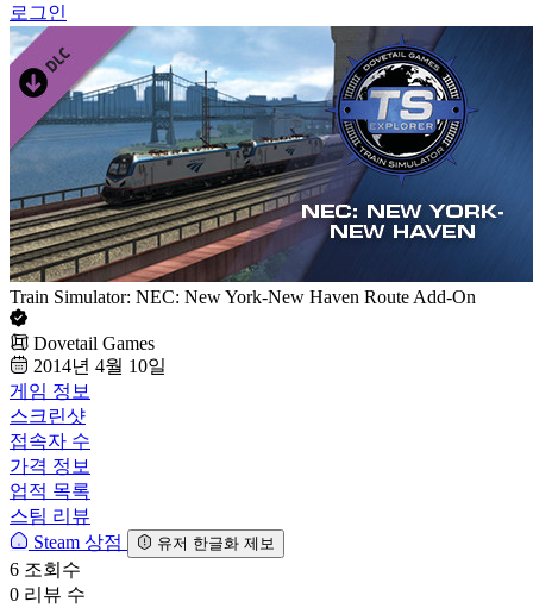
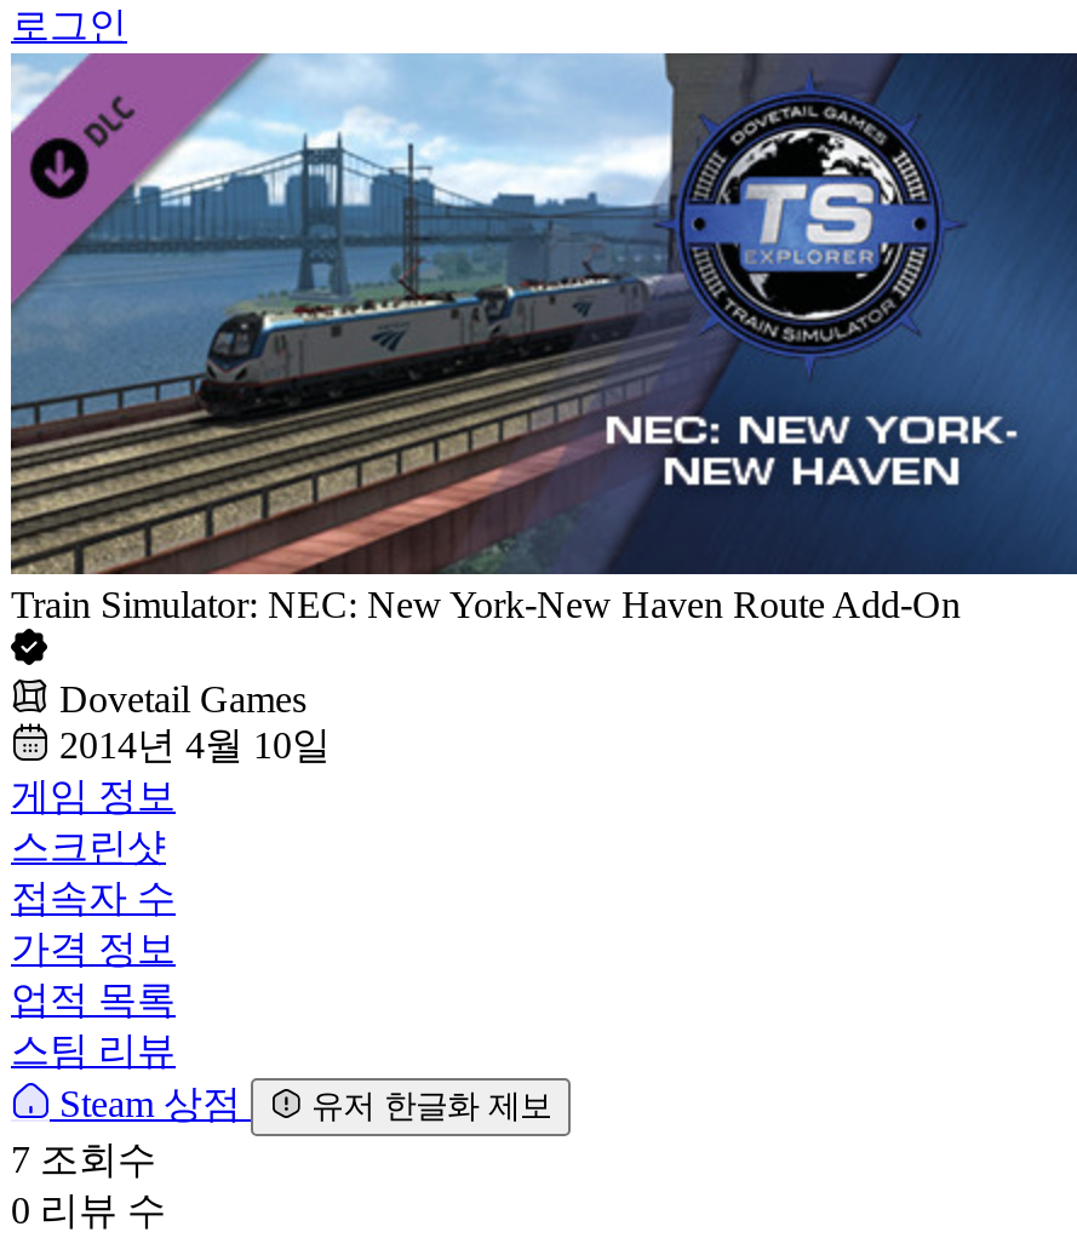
- 6 조회수
+ 7 조회수
